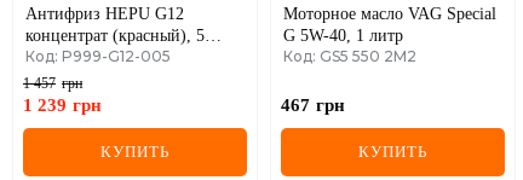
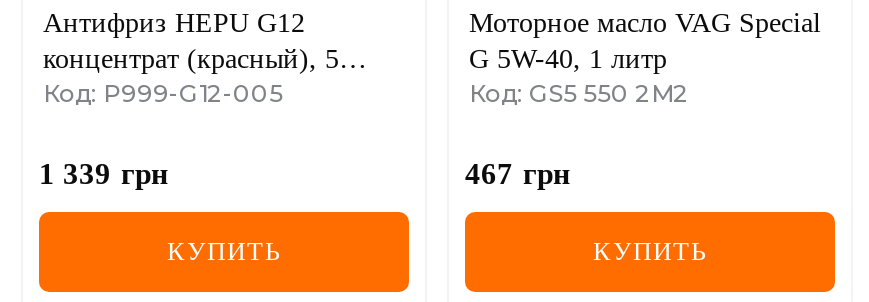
- 1 457 грн
- 1 239 грн
+ 1 339 грн
